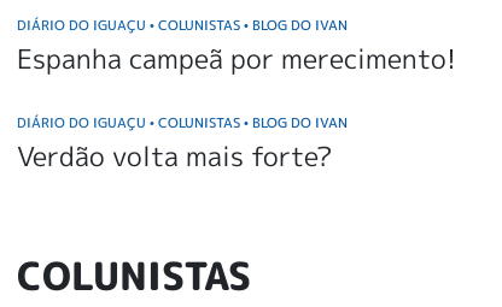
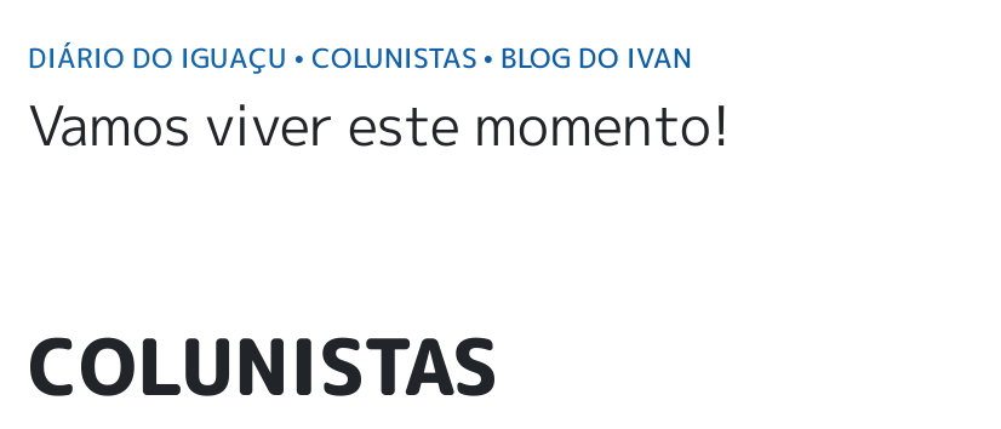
- Espanha campeã por merecimento!
- DIÁRIO DO IGUAÇU • COLUNISTAS • BLOG DO IVAN
- Verdão volta mais forte?
+ Vamos viver este momento!
